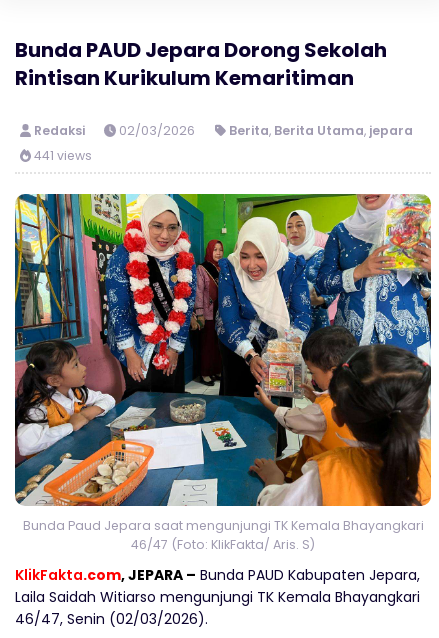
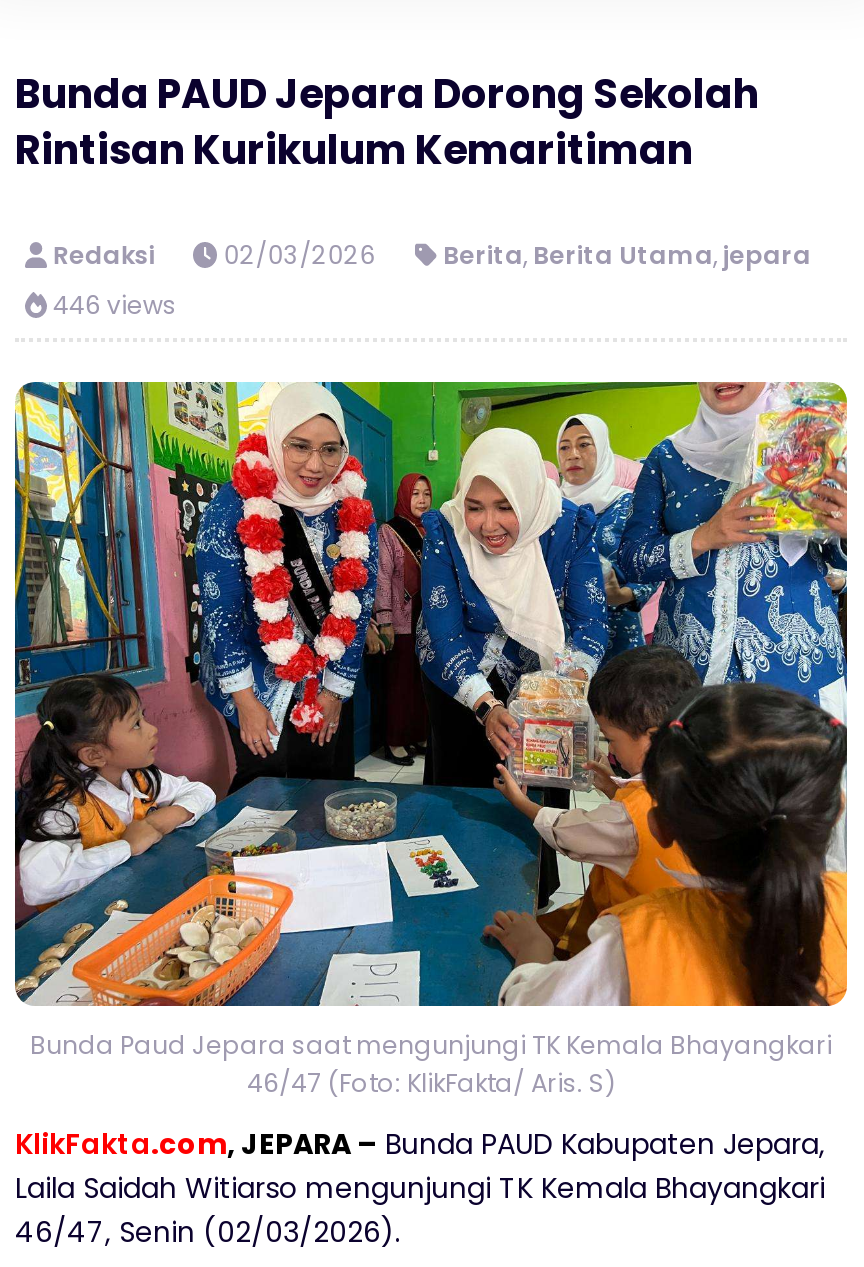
- 441 views
+ 446 views
